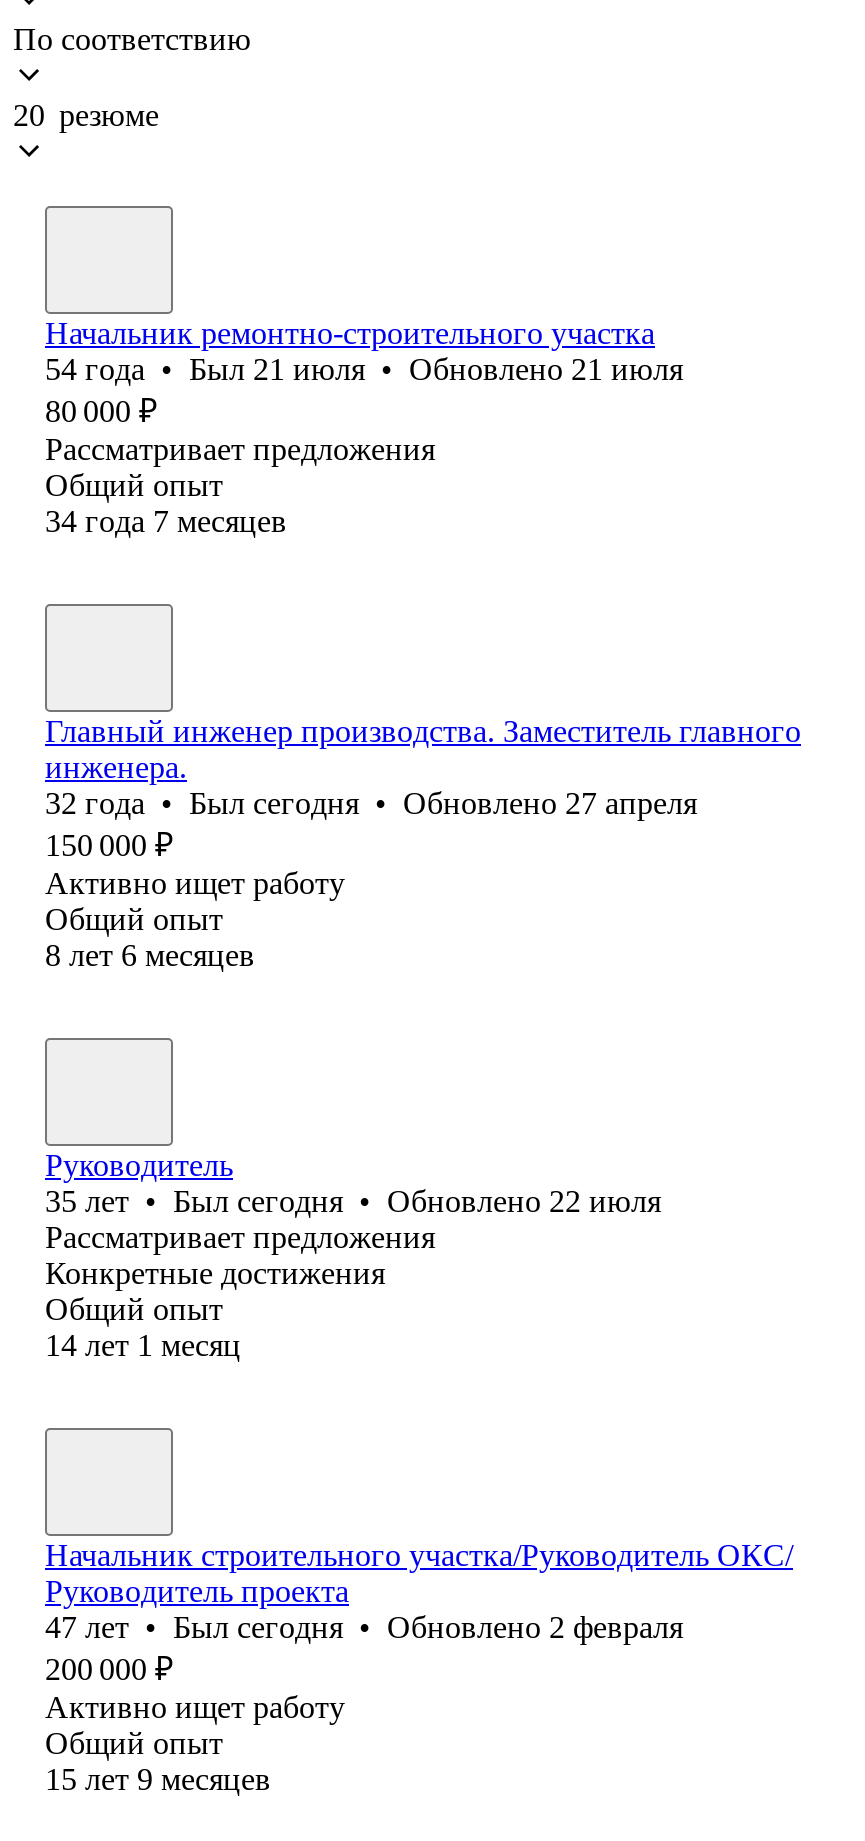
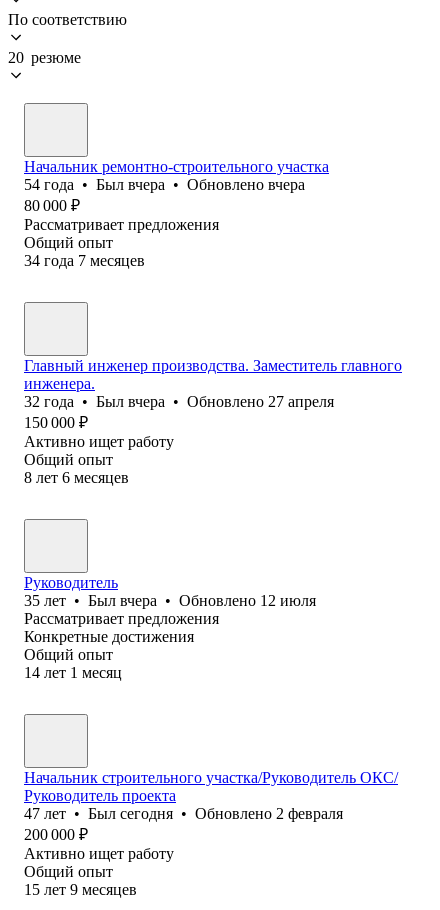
- 54 года • Был 21 июля • Обновлено 21 июля
+ 54 года • Был вчера • Обновлено вчера

- 32 года • Был сегодня • Обновлено 27 апреля
+ 32 года • Был вчера • Обновлено 27 апреля

- 35 лет • Был сегодня • Обновлено 22 июля
+ 35 лет • Был вчера • Обновлено 12 июля
